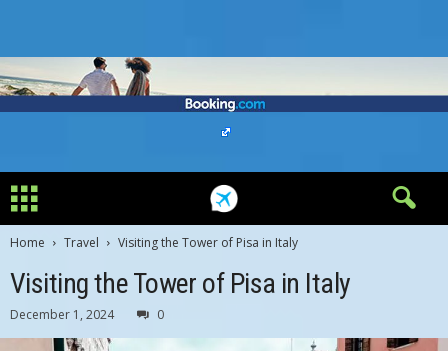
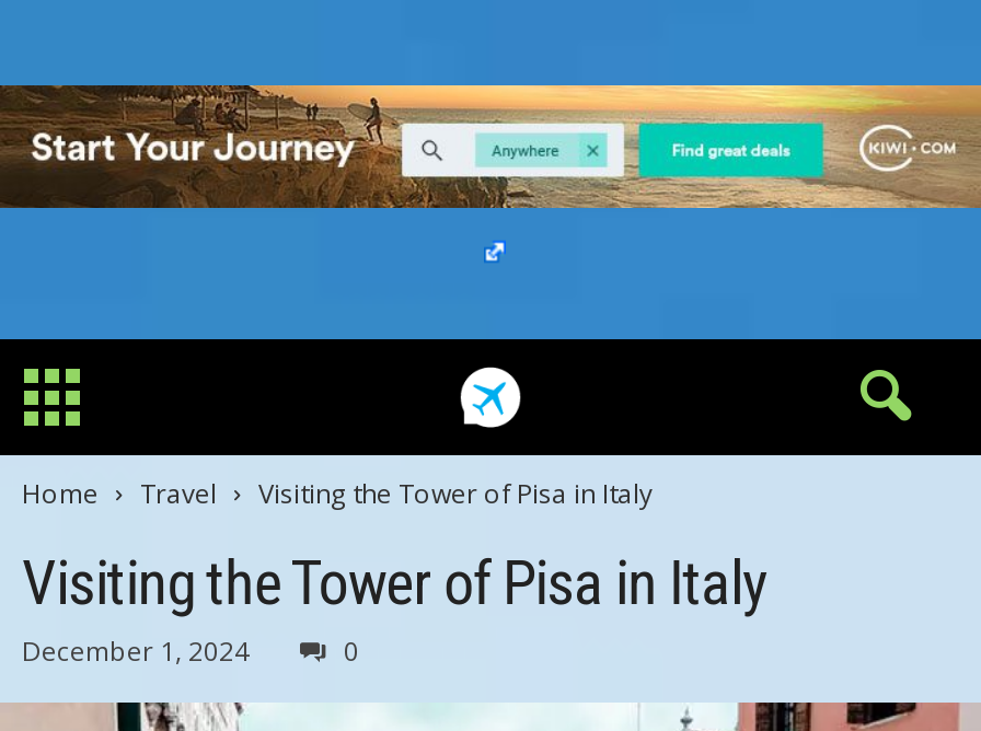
- [image]
+ [image]
